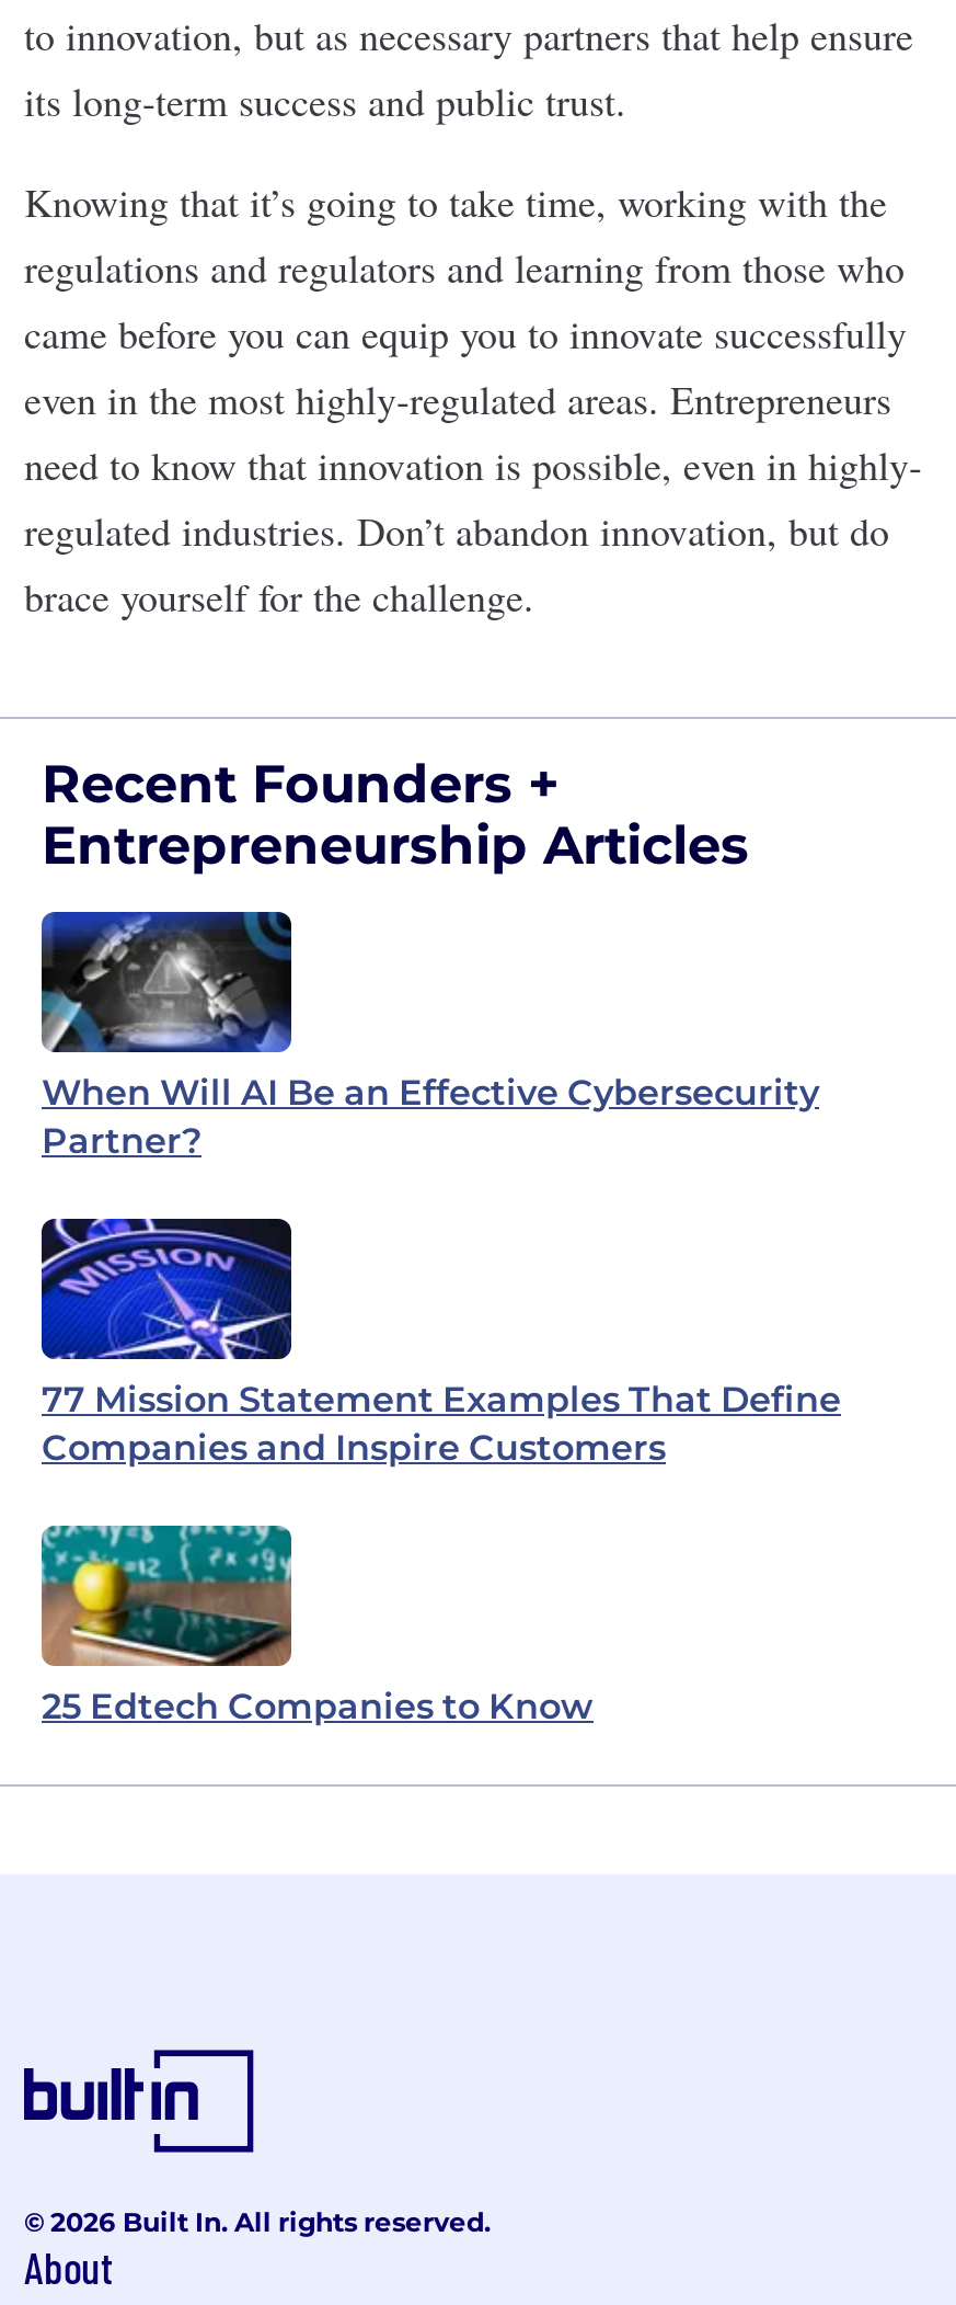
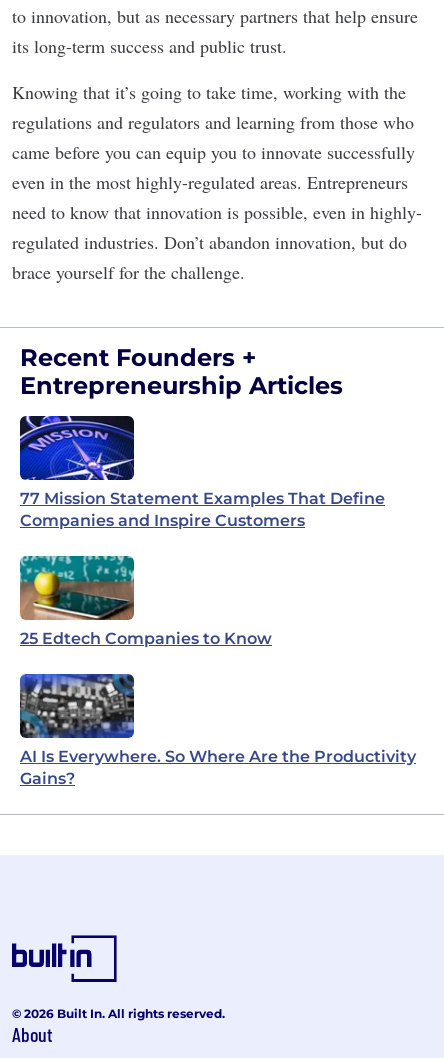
- [image]
- When Will AI Be an Effective Cybersecurity
- Partner?

moved up: [image] | 77 Mission Statement Examples That Define | Companies and Inspire Customers | 25 Edtech Companies to Know

+ [image]
+ AI Is Everywhere. So Where Are the Productivity
+ Gains?
